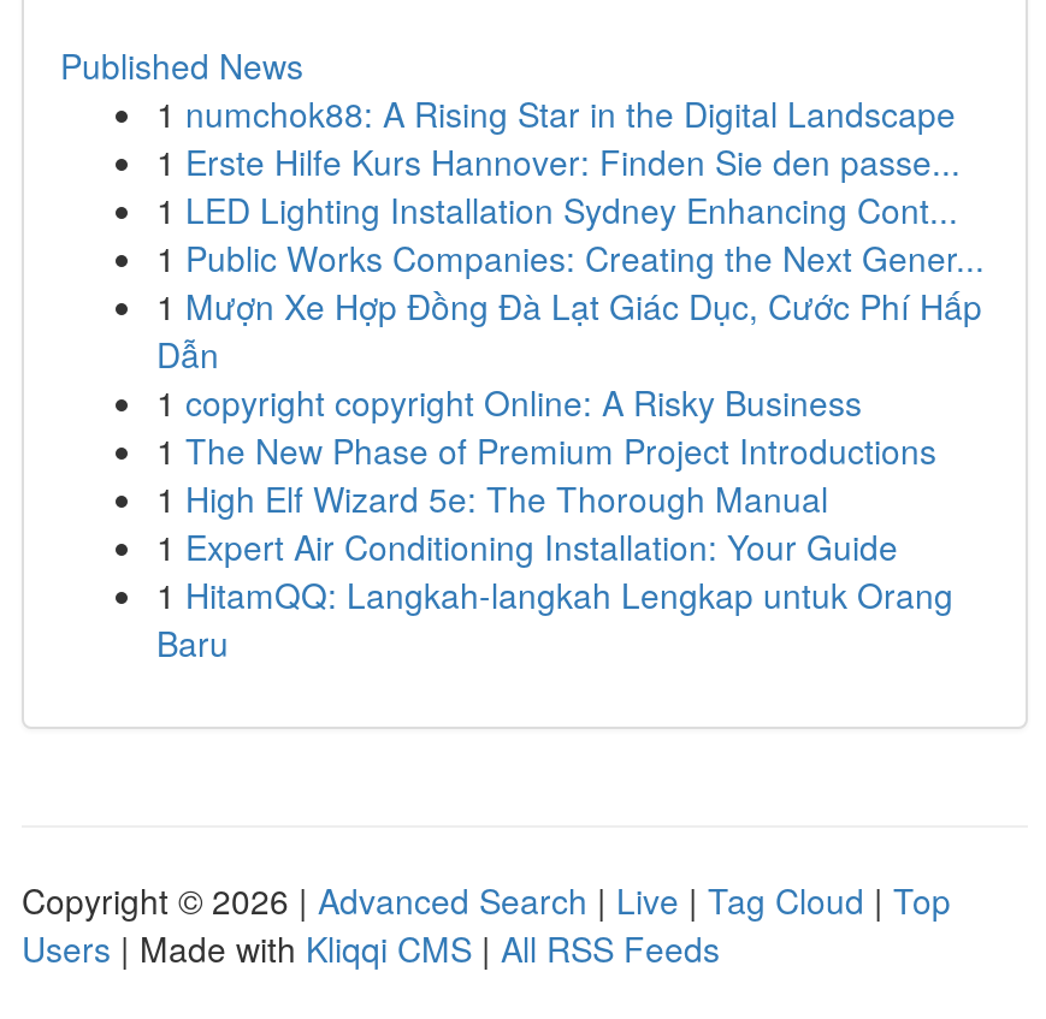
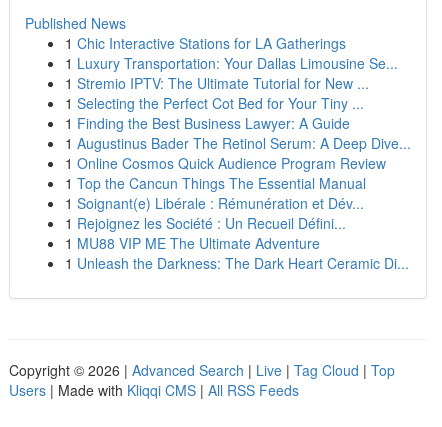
- 1 numchok88: A Rising Star in the Digital Landscape
- 1 Erste Hilfe Kurs Hannover: Finden Sie den passe...
- 1 LED Lighting Installation Sydney Enhancing Cont...
- 1 Public Works Companies: Creating the Next Gener...
- 1 Mượn Xe Hợp Đồng Đà Lạt Giác Dục, Cước Phí Hấp
- Dẫn
- 1 copyright copyright Online: A Risky Business
- 1 The New Phase of Premium Project Introductions
- 1 High Elf Wizard 5e: The Thorough Manual
- 1 Expert Air Conditioning Installation: Your Guide
- 1 HitamQQ: Langkah-langkah Lengkap untuk Orang
- Baru
+ 1 Chic Interactive Stations for LA Gatherings
+ 1 Luxury Transportation: Your Dallas Limousine Se...
+ 1 Stremio IPTV: The Ultimate Tutorial for New ...
+ 1 Selecting the Perfect Cot Bed for Your Tiny ...
+ 1 Finding the Best Business Lawyer: A Guide
+ 1 Augustinus Bader The Retinol Serum: A Deep Dive...
+ 1 Online Cosmos Quick Audience Program Review
+ 1 Top the Cancun Things The Essential Manual
+ 1 Soignant(e) Libérale : Rémunération et Dév...
+ 1 Rejoignez les Société : Un Recueil Défini...
+ 1 MU88 VIP ME The Ultimate Adventure
+ 1 Unleash the Darkness: The Dark Heart Ceramic Di...
